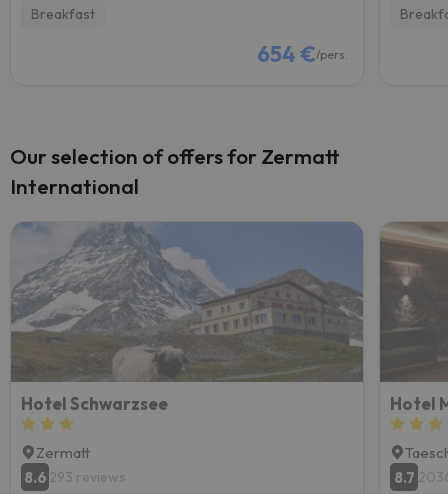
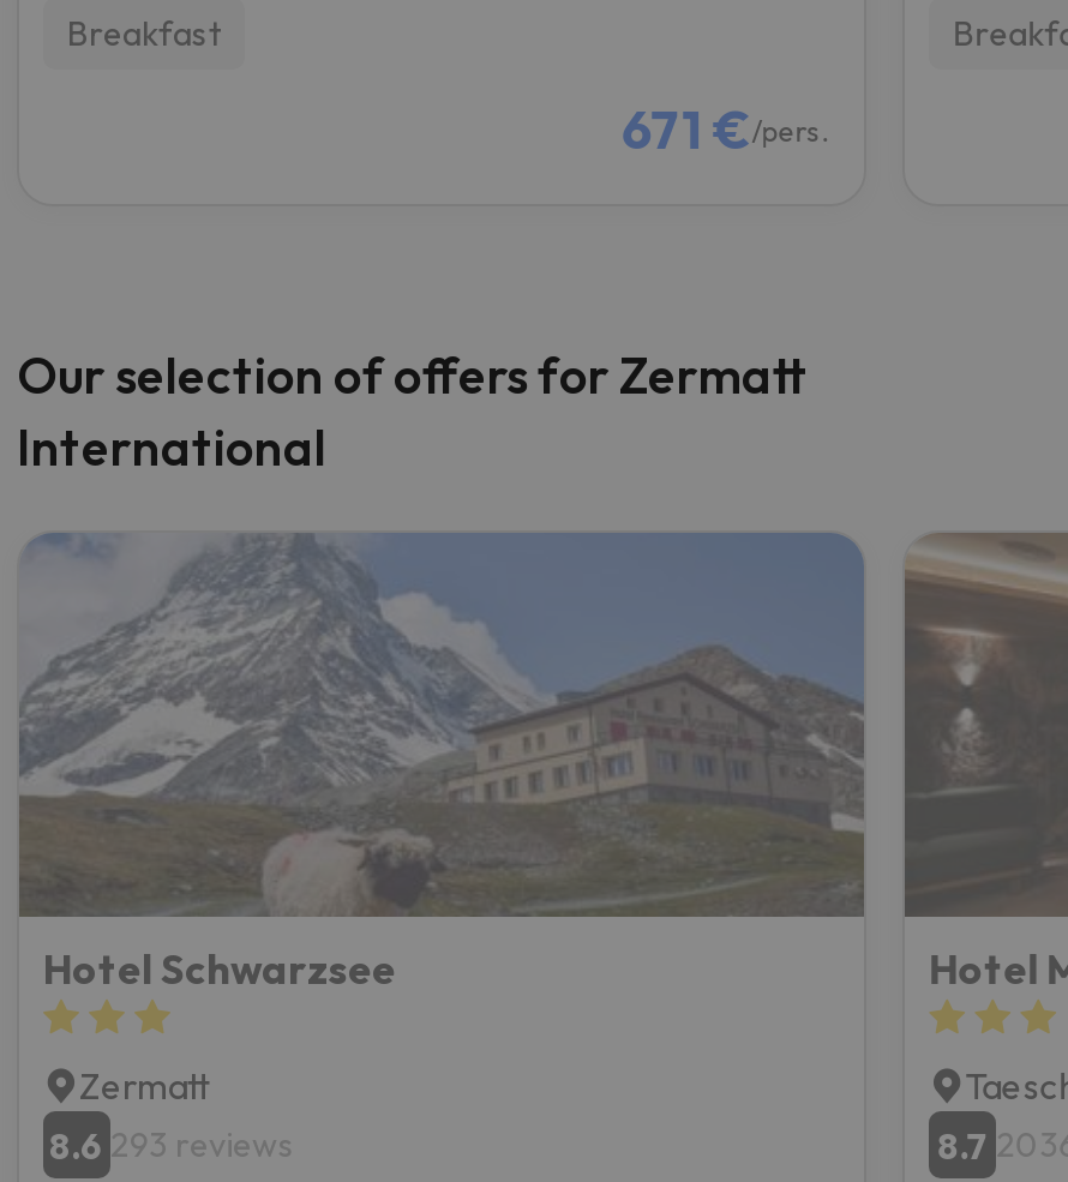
- 654 €/pers.
+ 671 €/pers.
